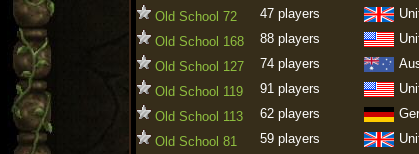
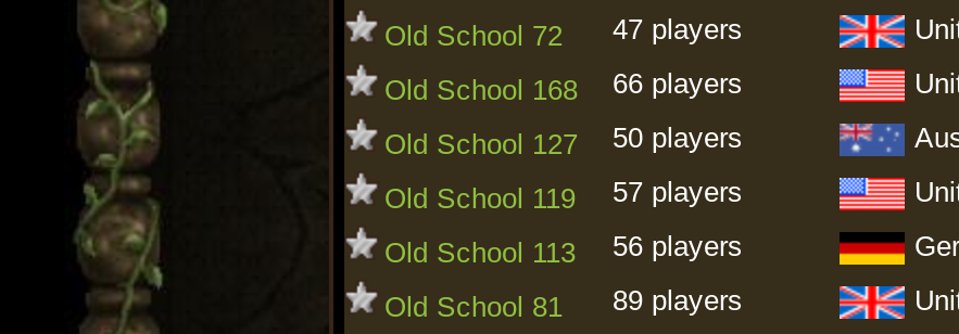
- Old School 168 88 players
+ Old School 168 66 players

- Old School 127 74 players
+ Old School 127 50 players

- Old School 119 91 players
+ Old School 119 57 players

- Old School 113 62 players
+ Old School 113 56 players

- Old School 81 59 players
+ Old School 81 89 players
